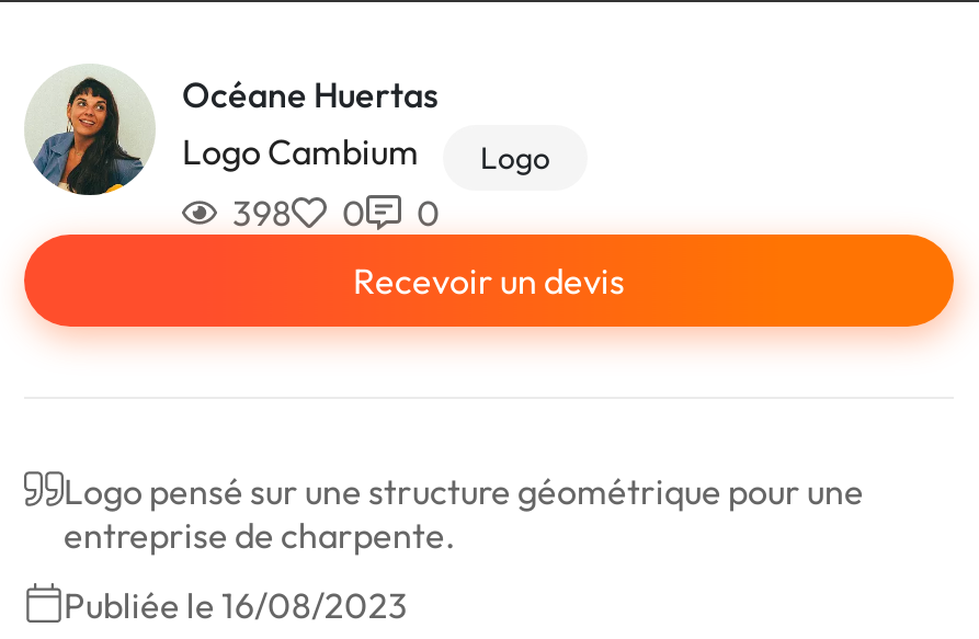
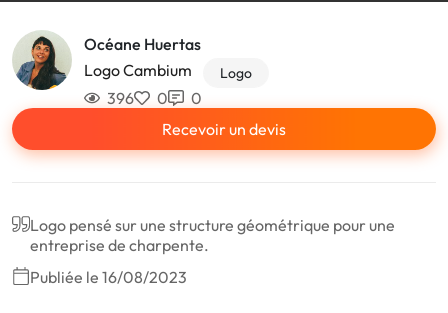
- 398
+ 396
